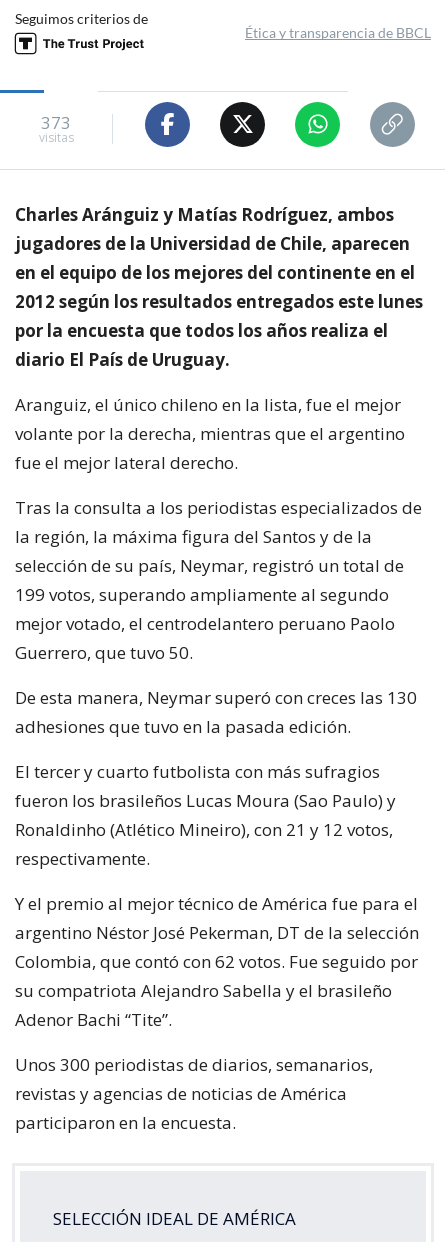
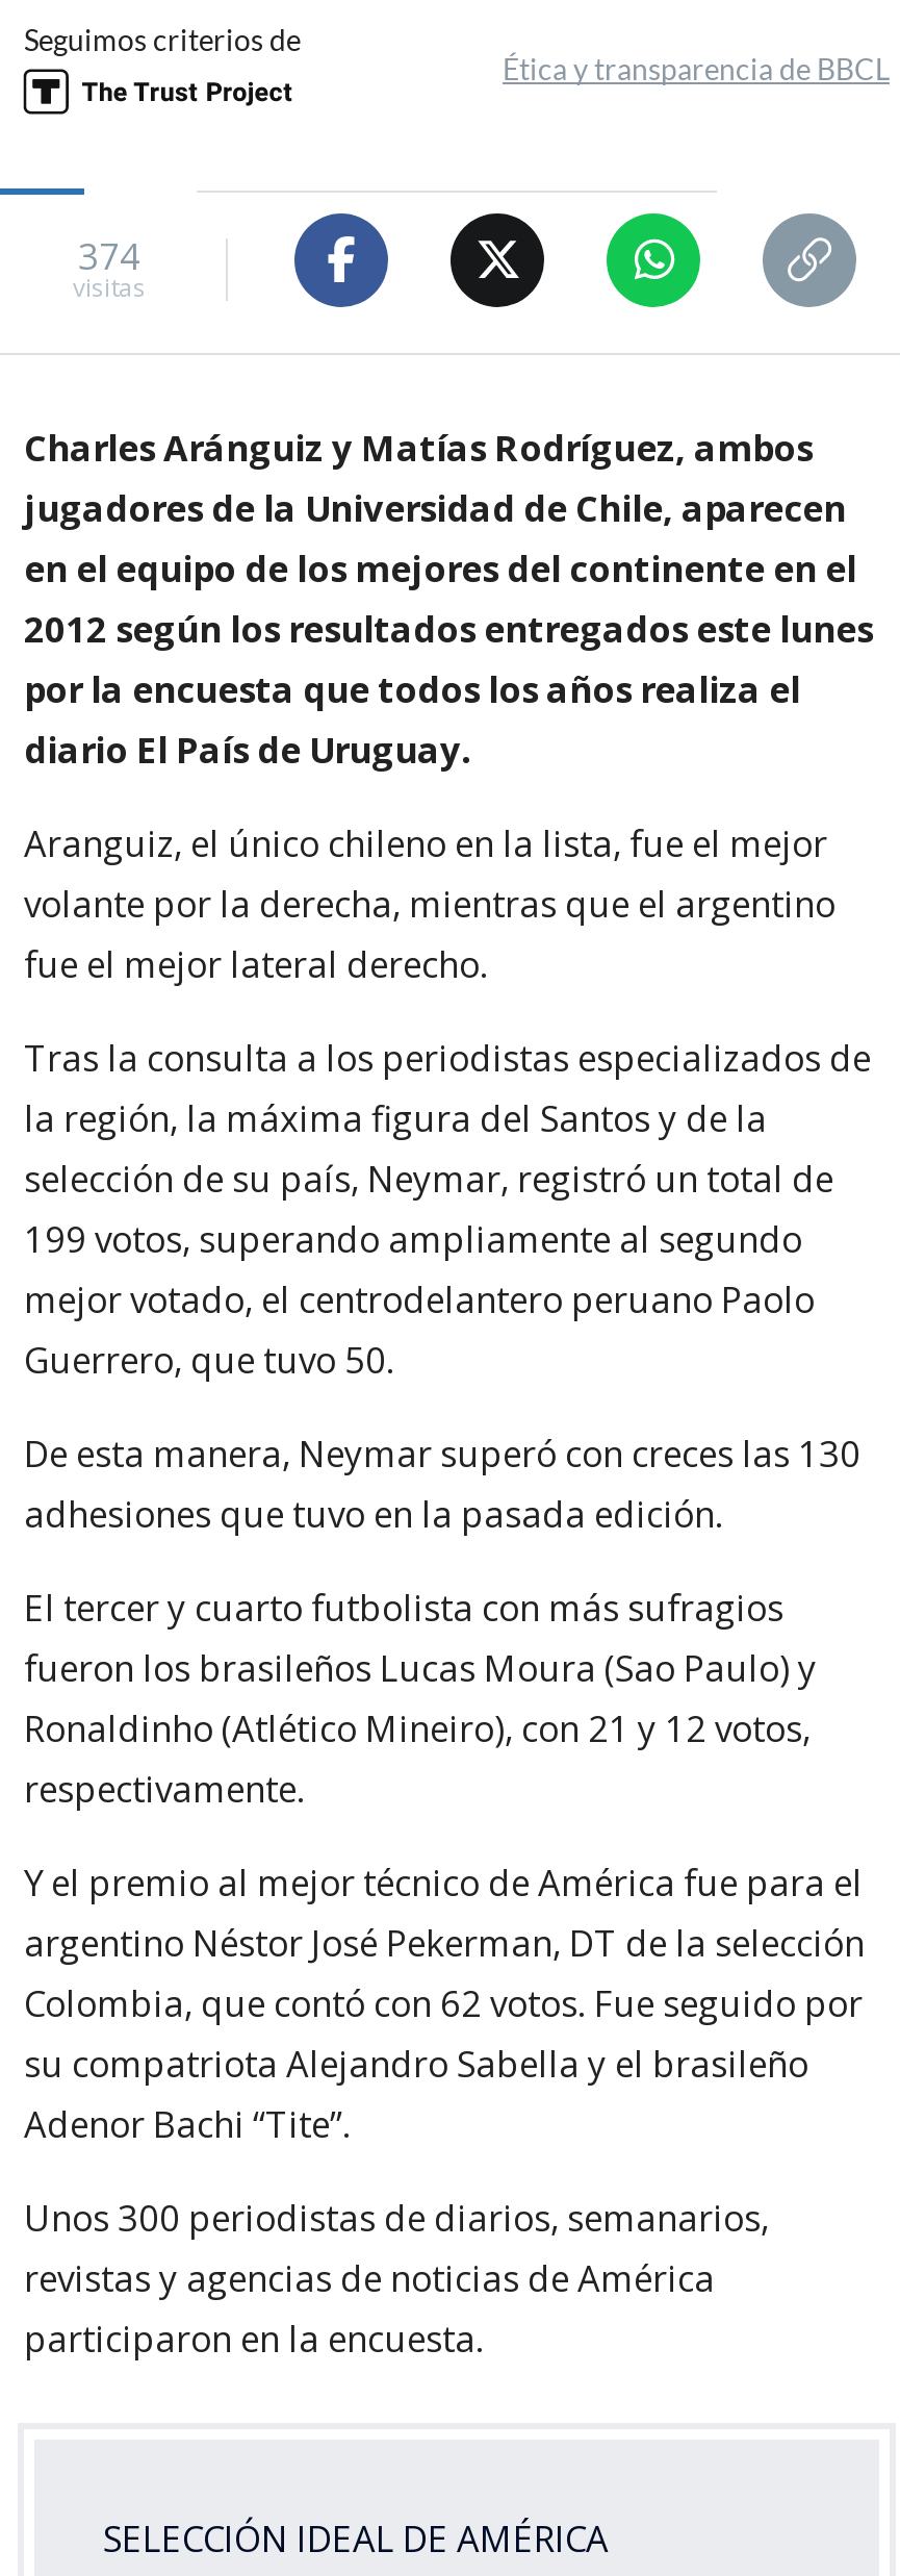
- 373
+ 374
